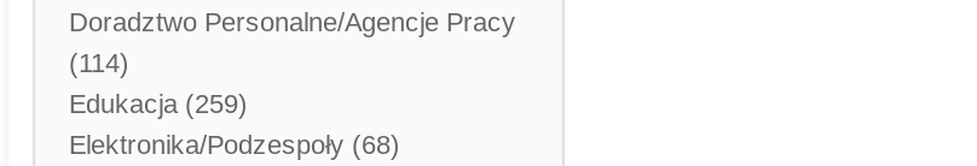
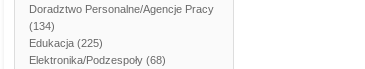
- (114)
+ (134)

- Edukacja (259)
+ Edukacja (225)
